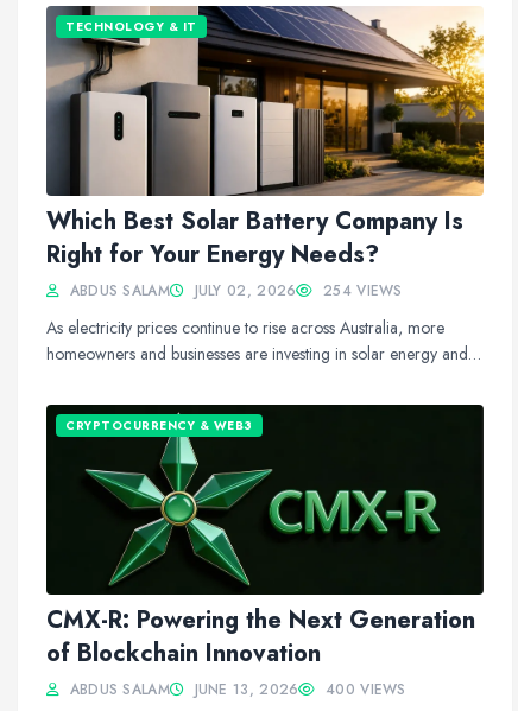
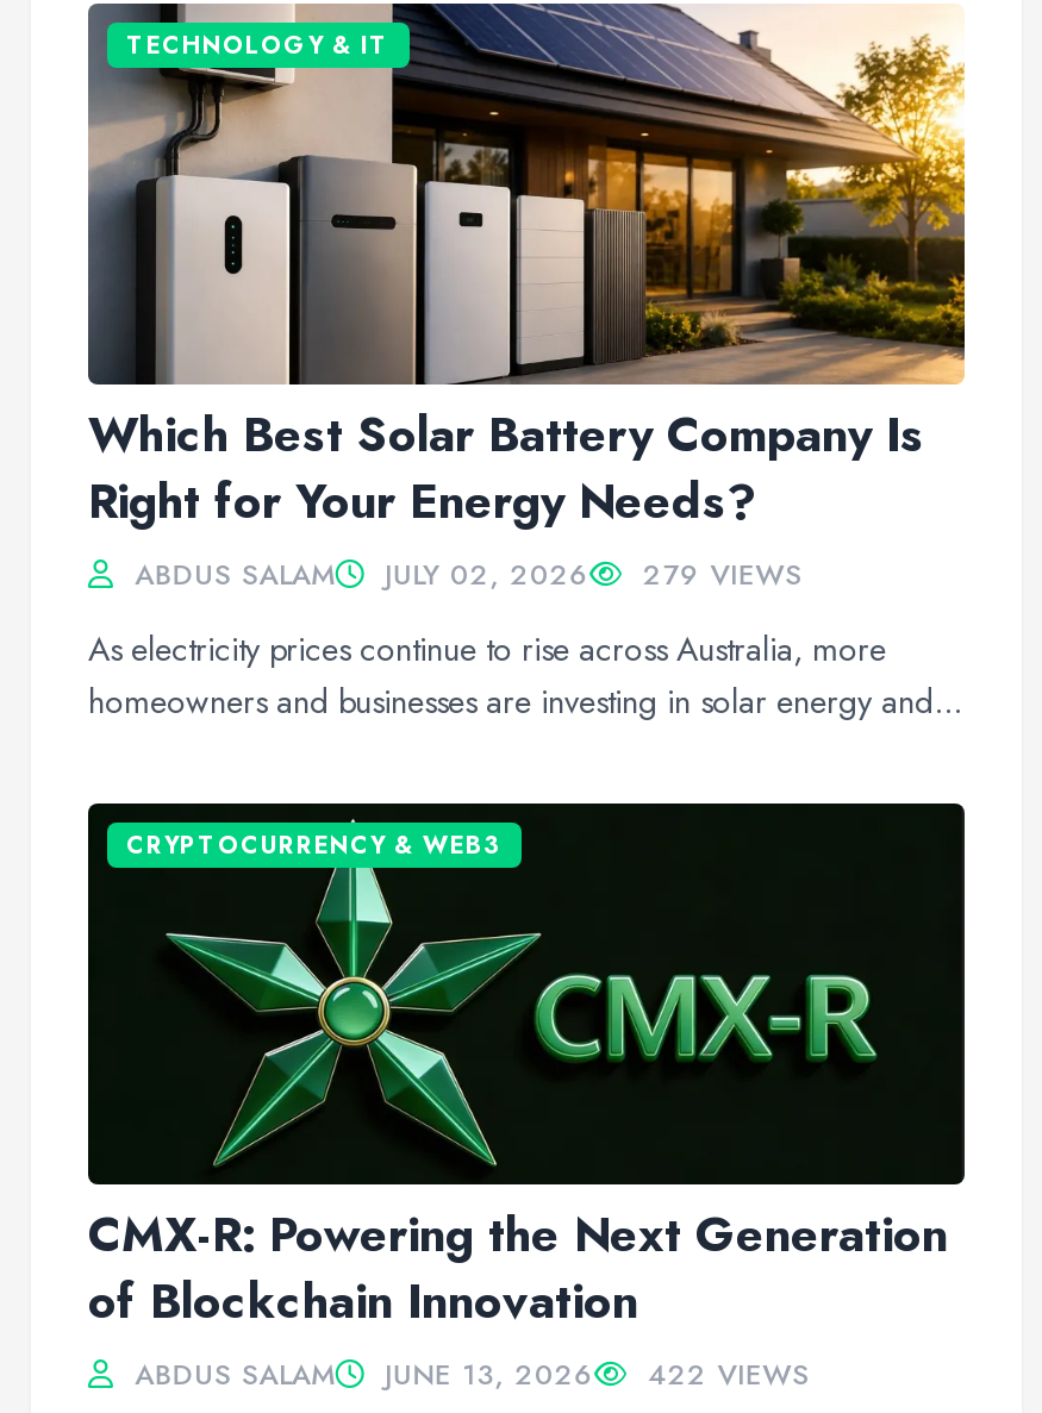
- ABDUS SALAM JULY 02, 2026 254 VIEWS
+ ABDUS SALAM JULY 02, 2026 279 VIEWS

- ABDUS SALAM JUNE 13, 2026 400 VIEWS
+ ABDUS SALAM JUNE 13, 2026 422 VIEWS
